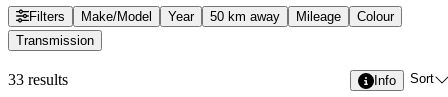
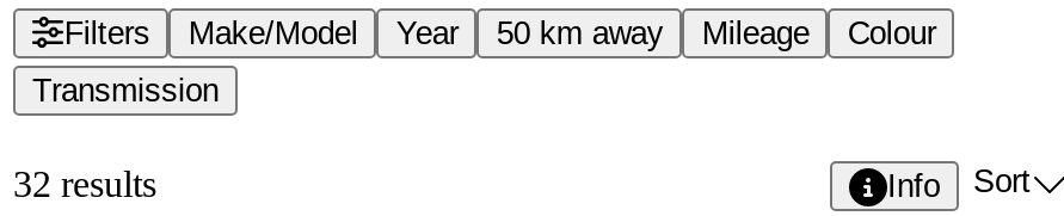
- 33 results
+ 32 results
